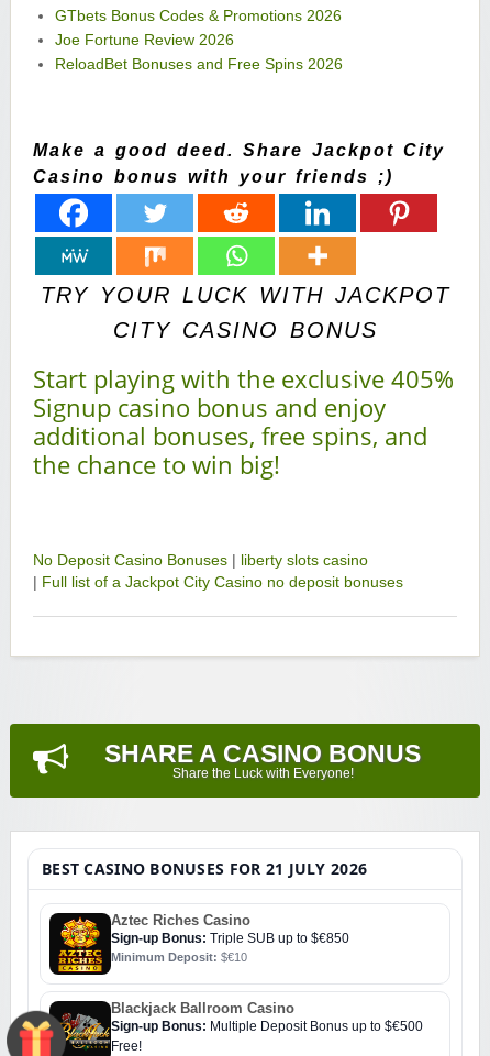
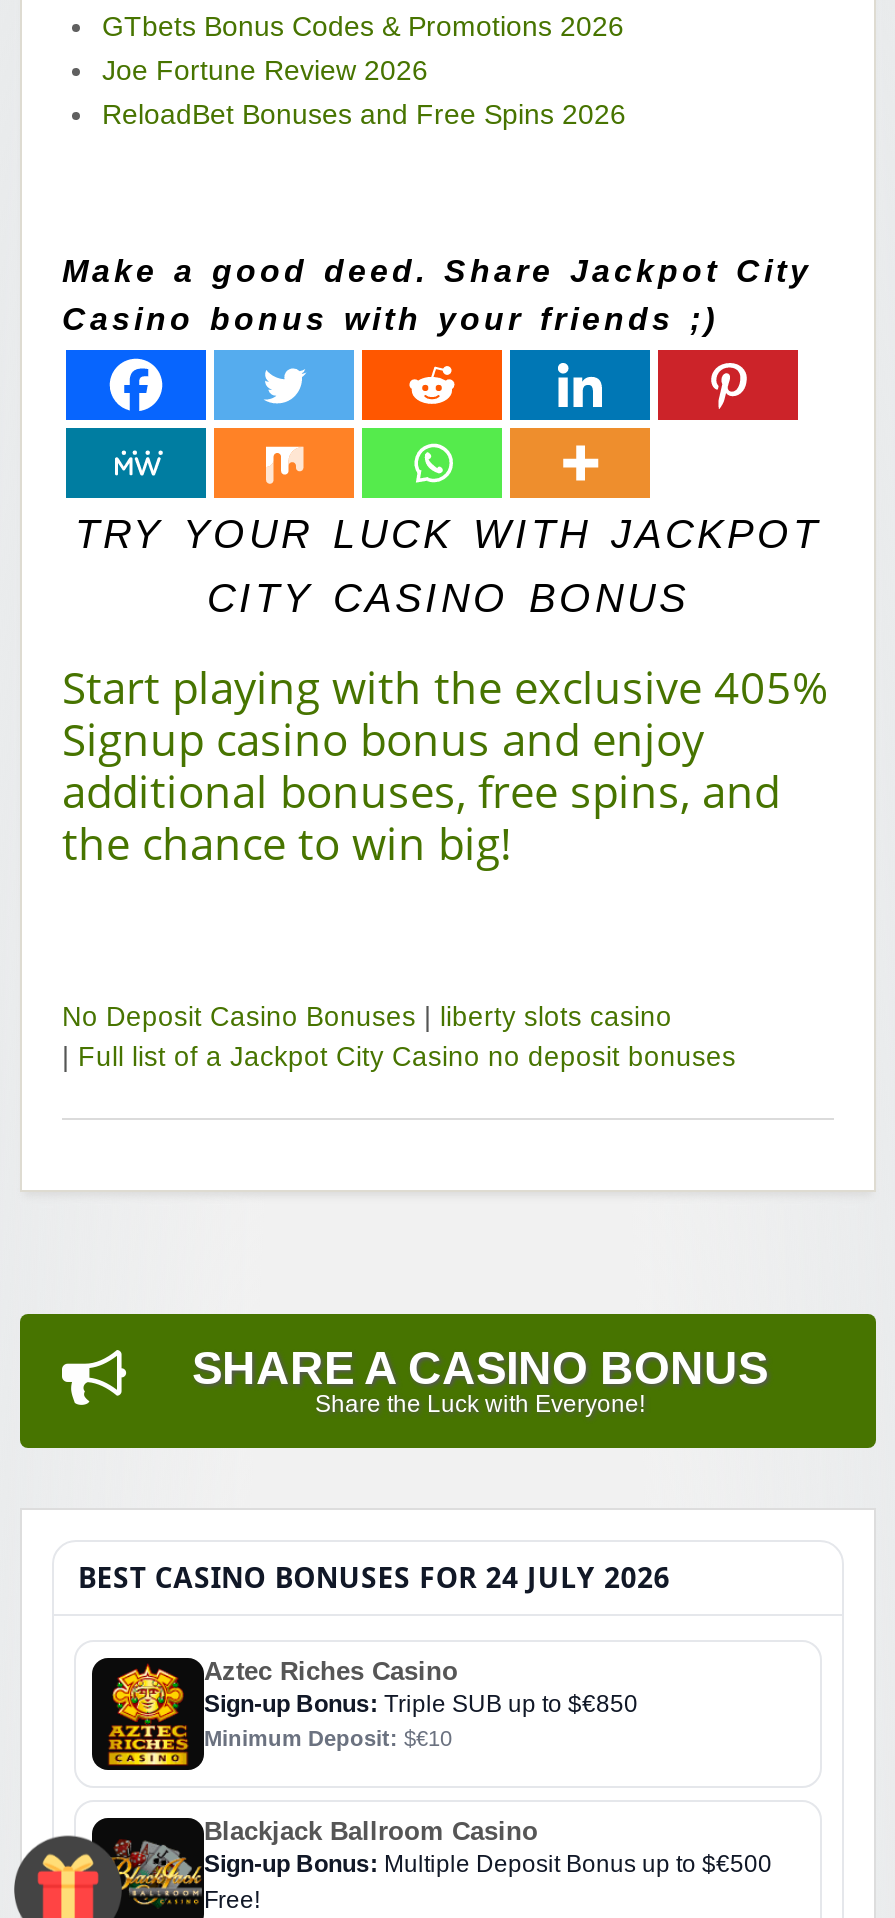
- BEST CASINO BONUSES FOR 21 JULY 2026
+ BEST CASINO BONUSES FOR 24 JULY 2026
